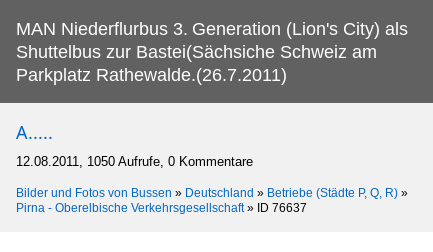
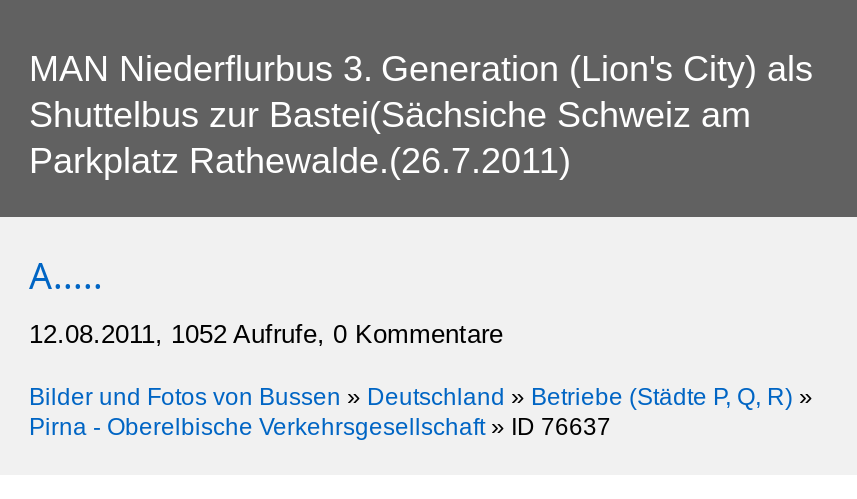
- 12.08.2011, 1050 Aufrufe, 0 Kommentare
+ 12.08.2011, 1052 Aufrufe, 0 Kommentare
